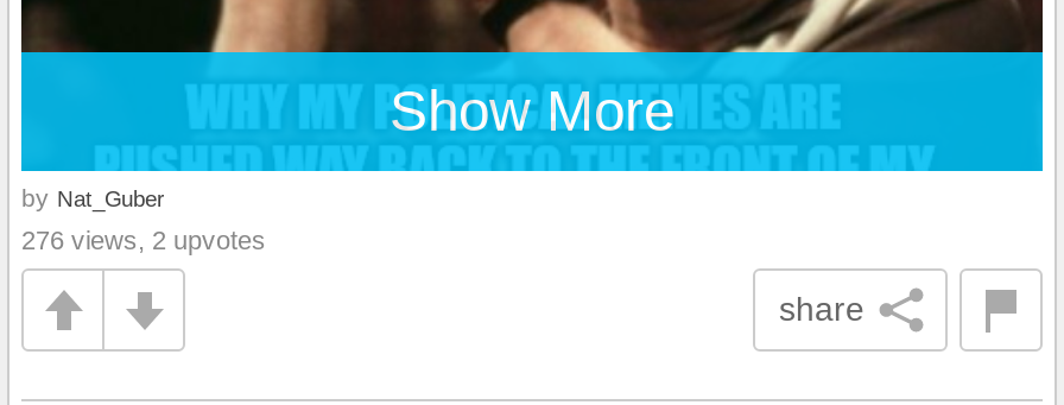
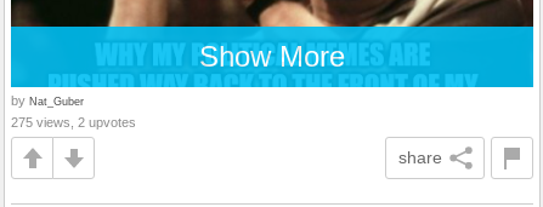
- 276 views, 2 upvotes
+ 275 views, 2 upvotes
